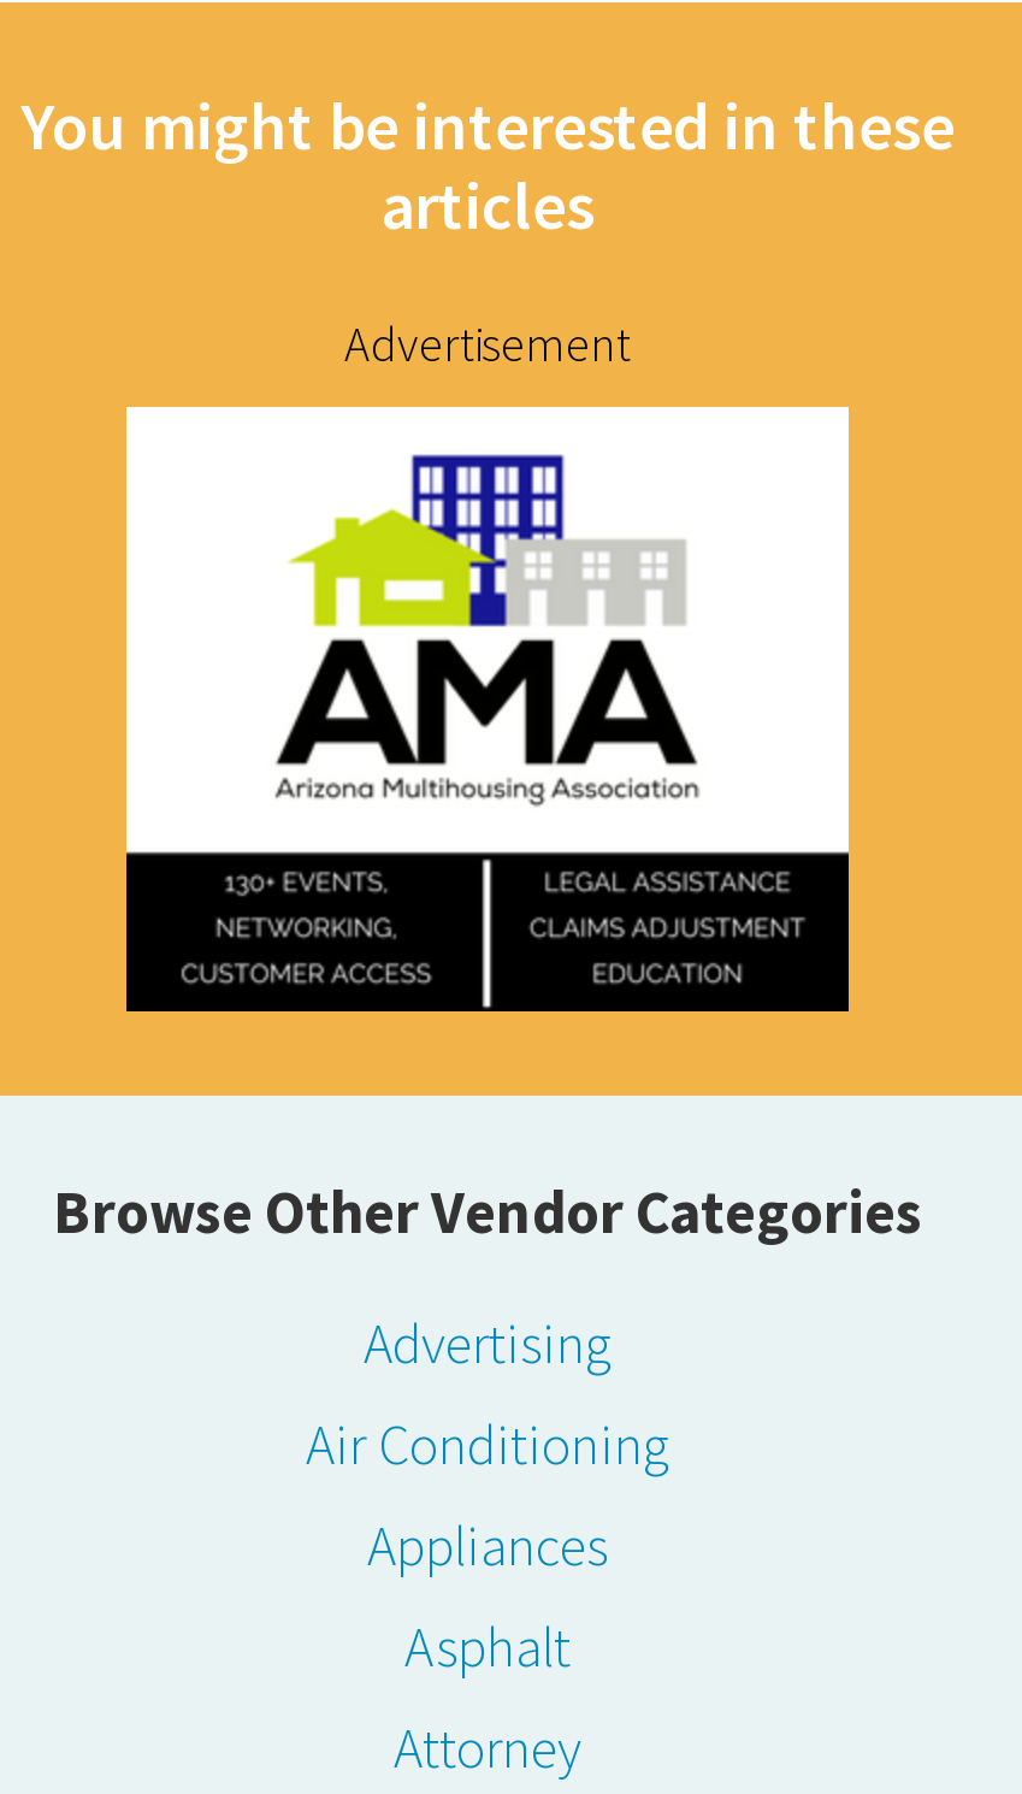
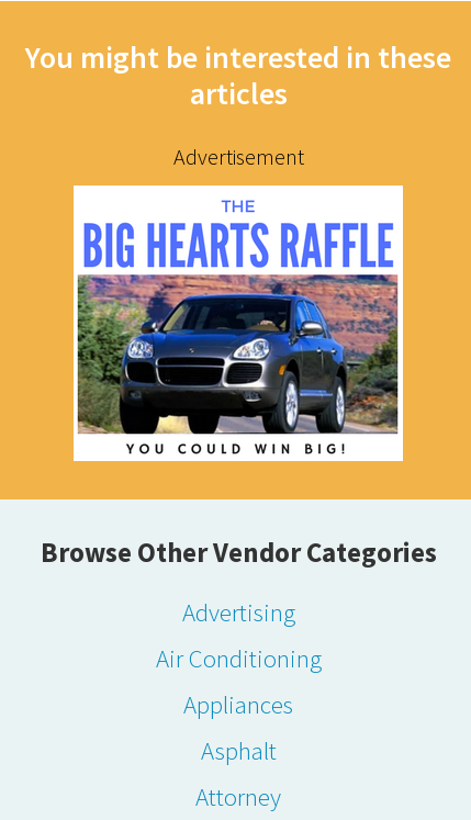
- [image]
+ [image]
